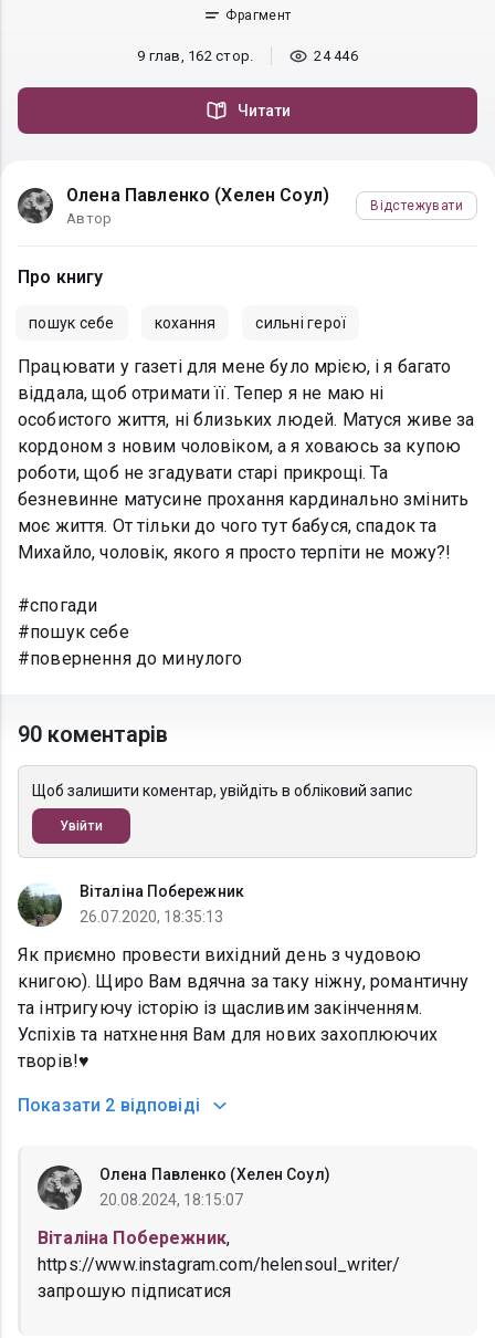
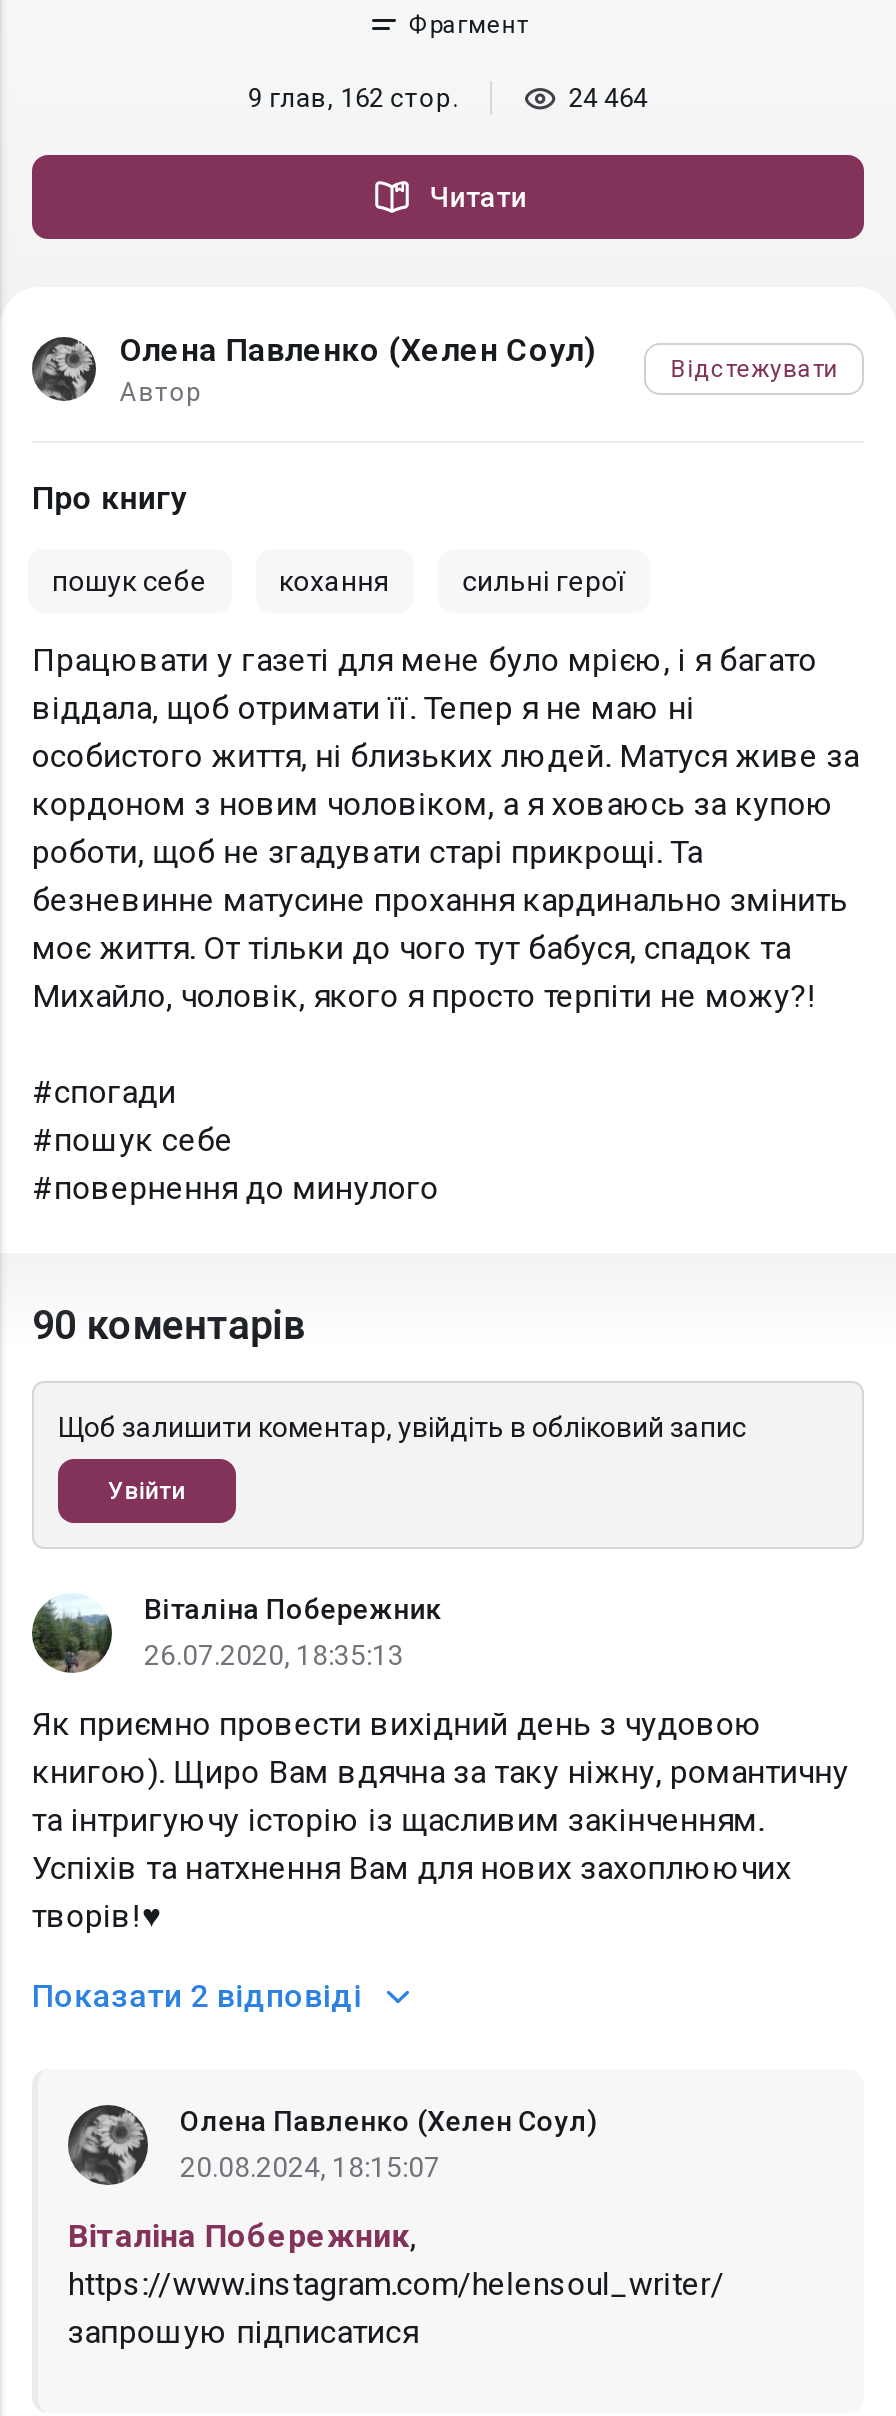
- 24 446
+ 24 464
